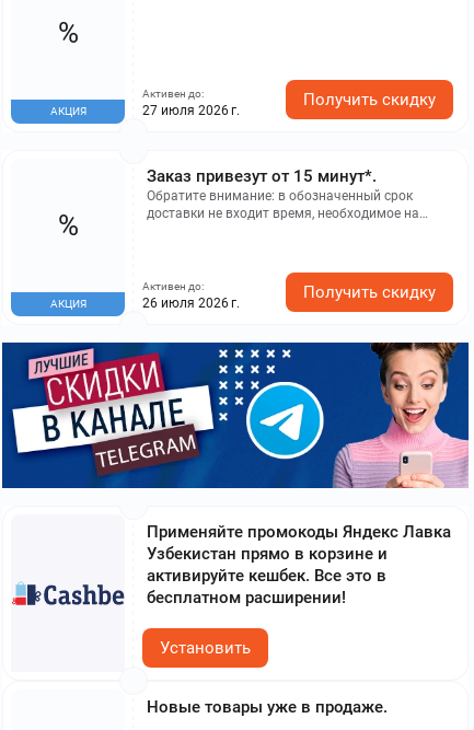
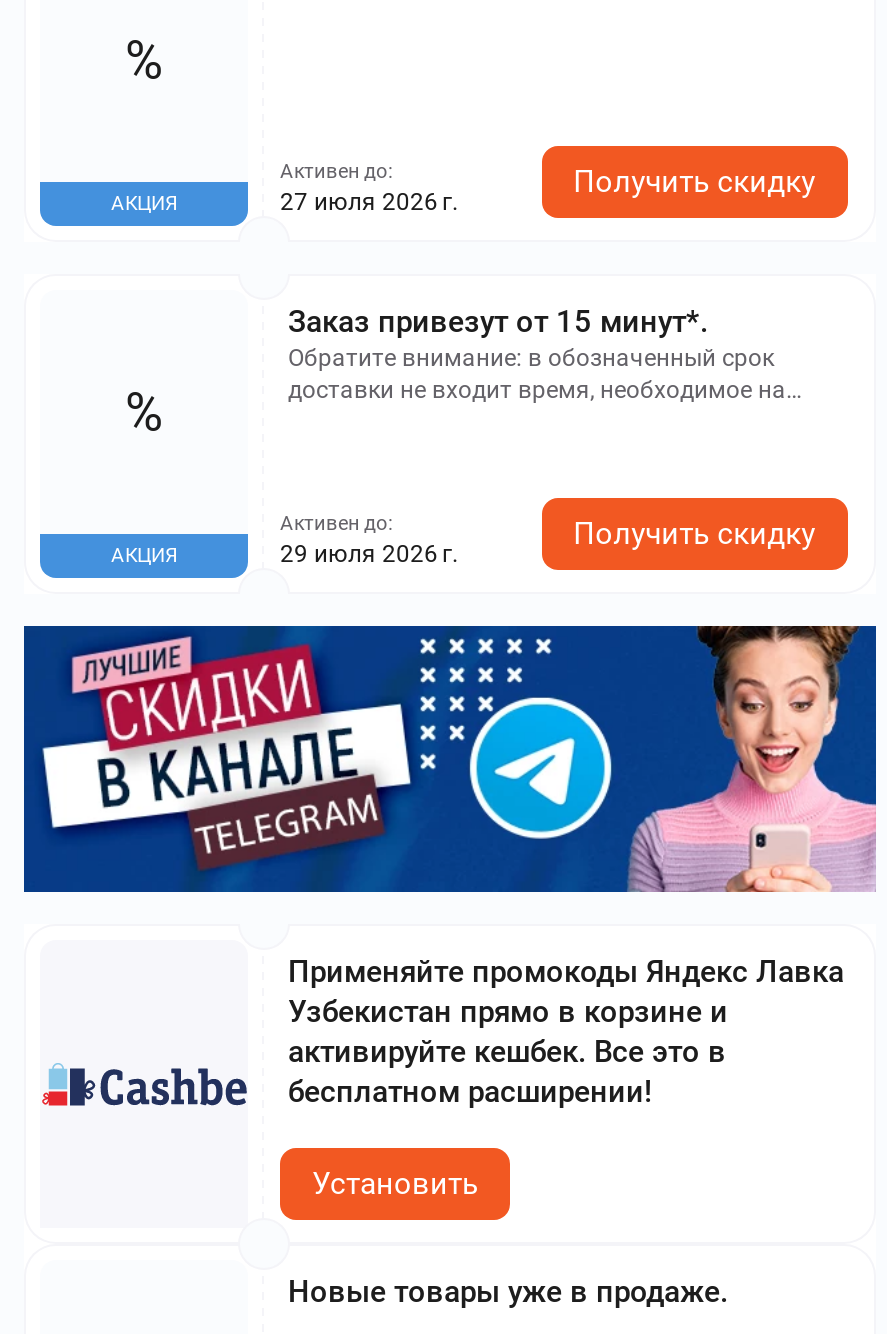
- 26 июля 2026 г.
+ 29 июля 2026 г.
